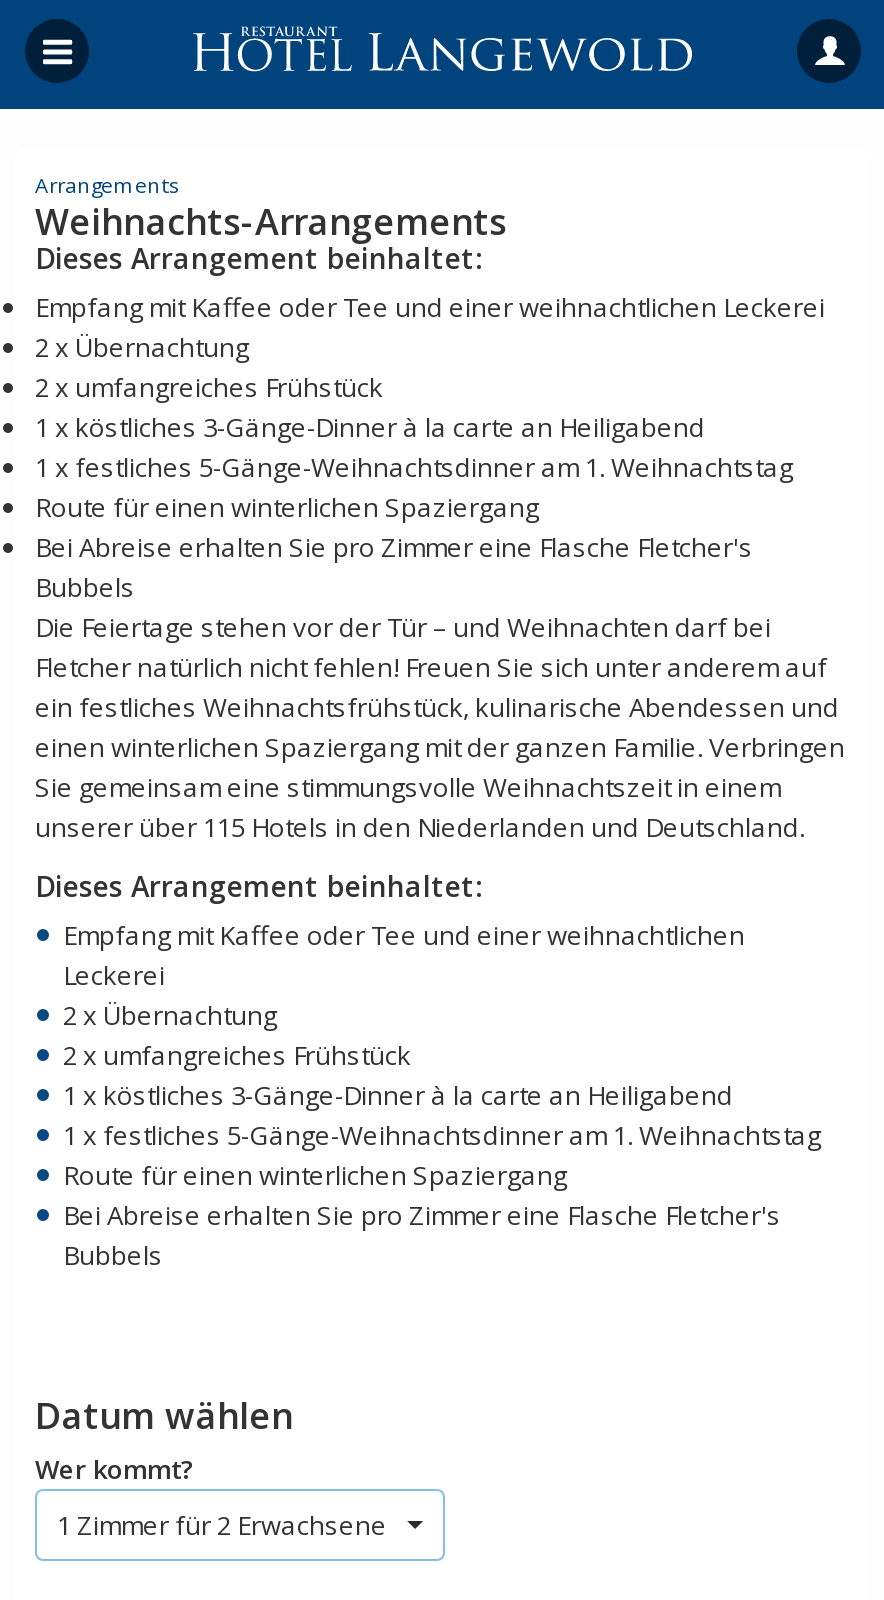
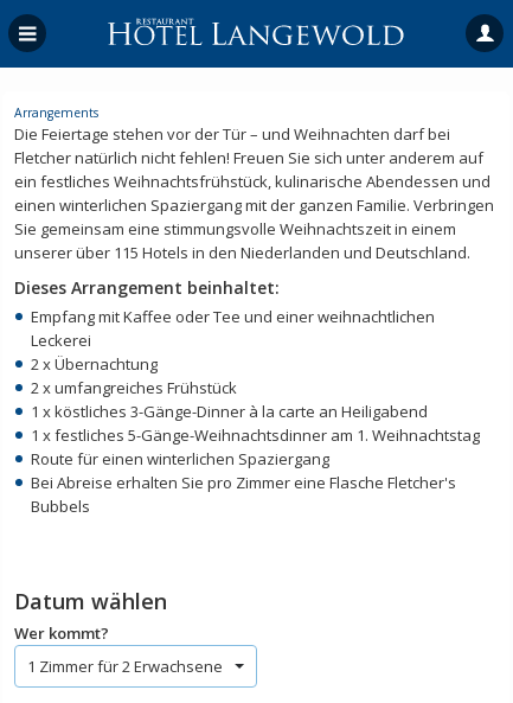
- Weihnachts-Arrangements
- Dieses Arrangement beinhaltet:
- Empfang mit Kaffee oder Tee und einer weihnachtlichen Leckerei
- 2 x Übernachtung
- 2 x umfangreiches Frühstück
- 1 x köstliches 3-Gänge-Dinner à la carte an Heiligabend
- 1 x festliches 5-Gänge-Weihnachtsdinner am 1. Weihnachtstag
- Route für einen winterlichen Spaziergang
- Bei Abreise erhalten Sie pro Zimmer eine Flasche Fletcher's
- Bubbels
